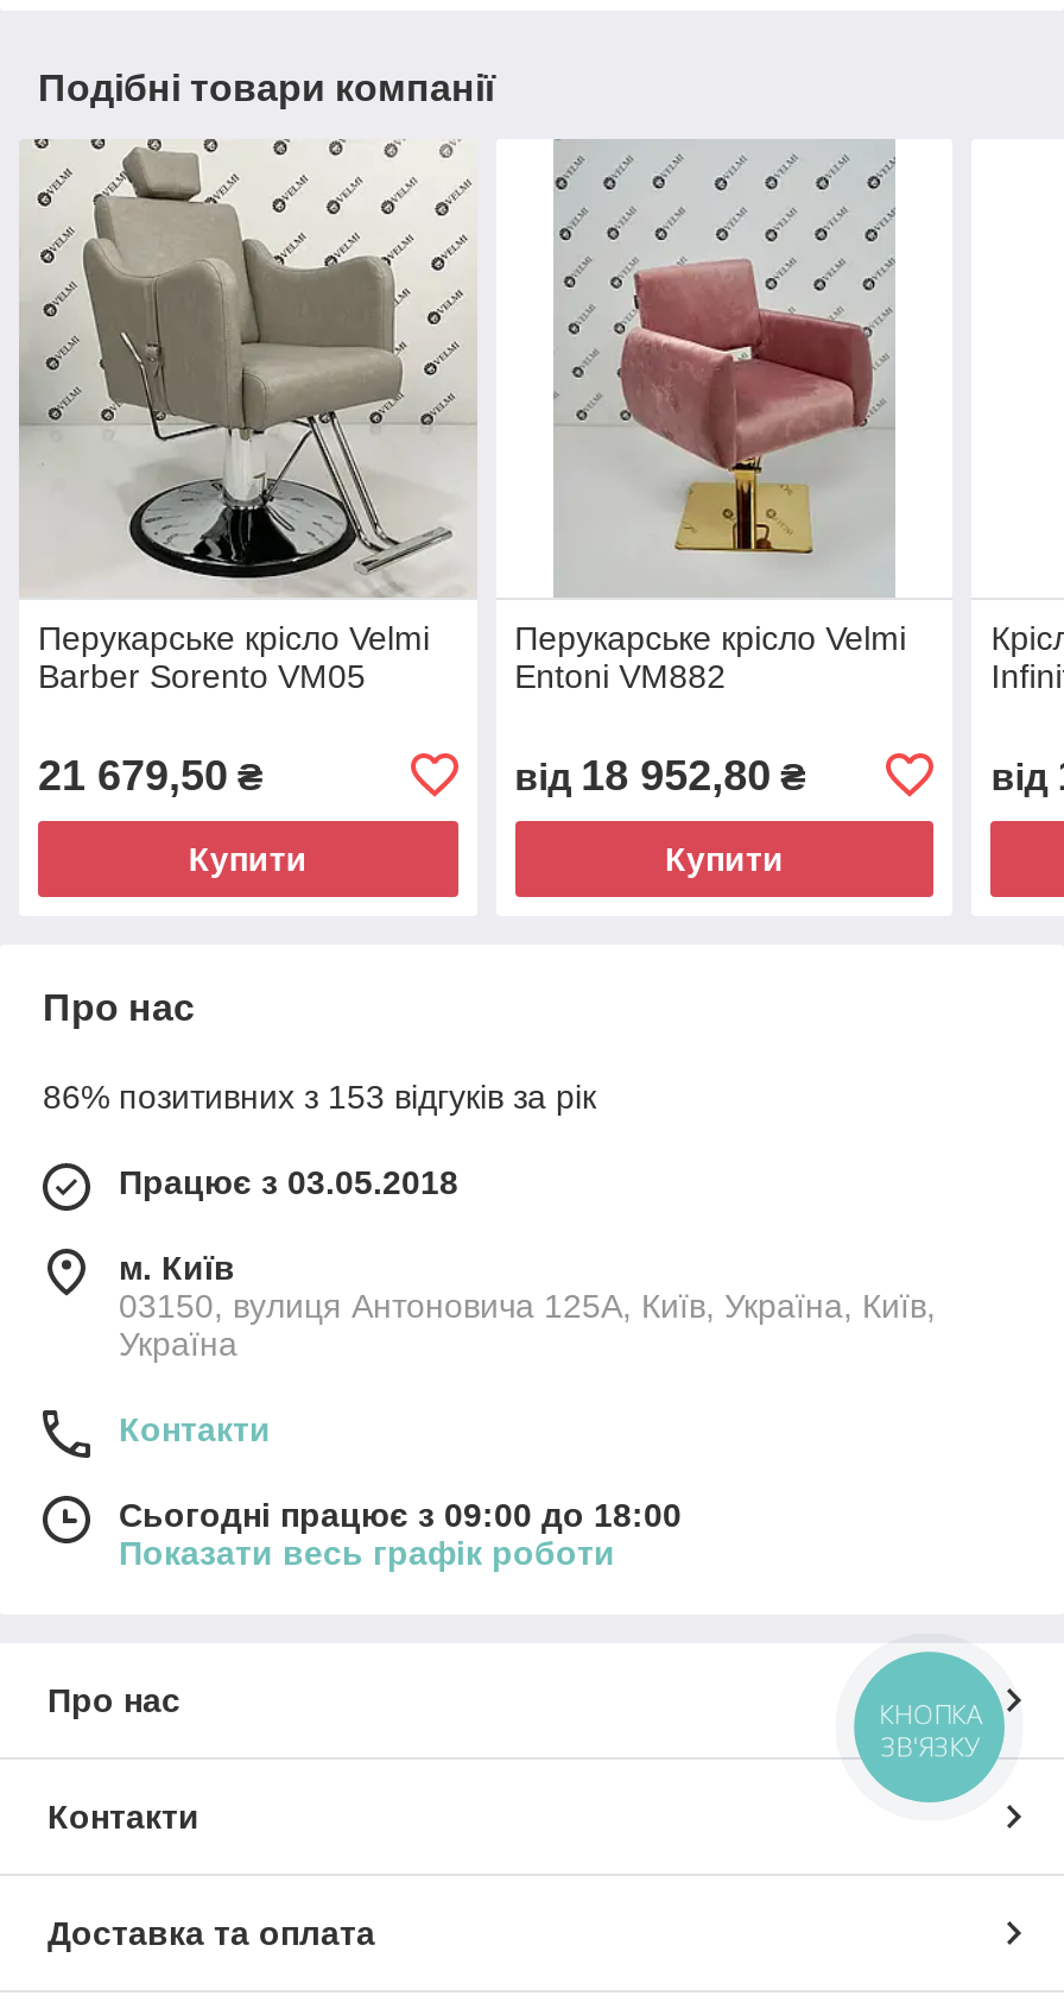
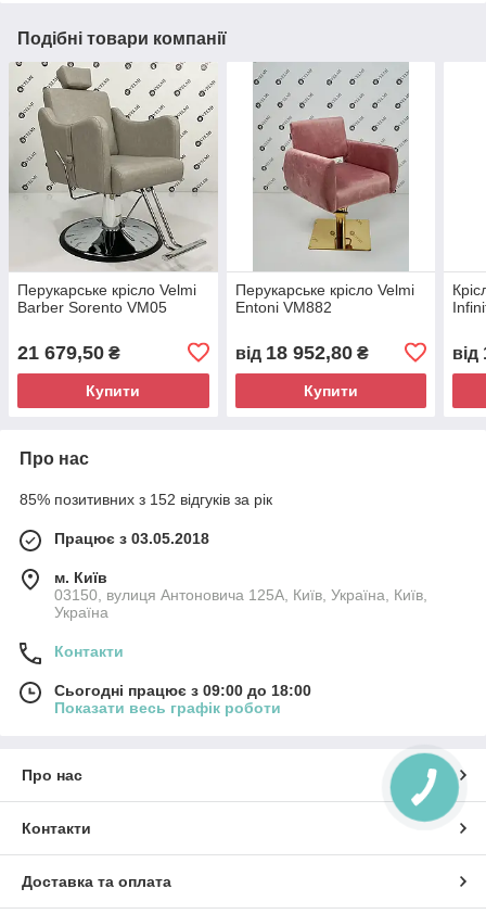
- 86% позитивних з 153 відгуків за рік
+ 85% позитивних з 152 відгуків за рік

- КНОПКА
- ЗВ'ЯЗКУ
